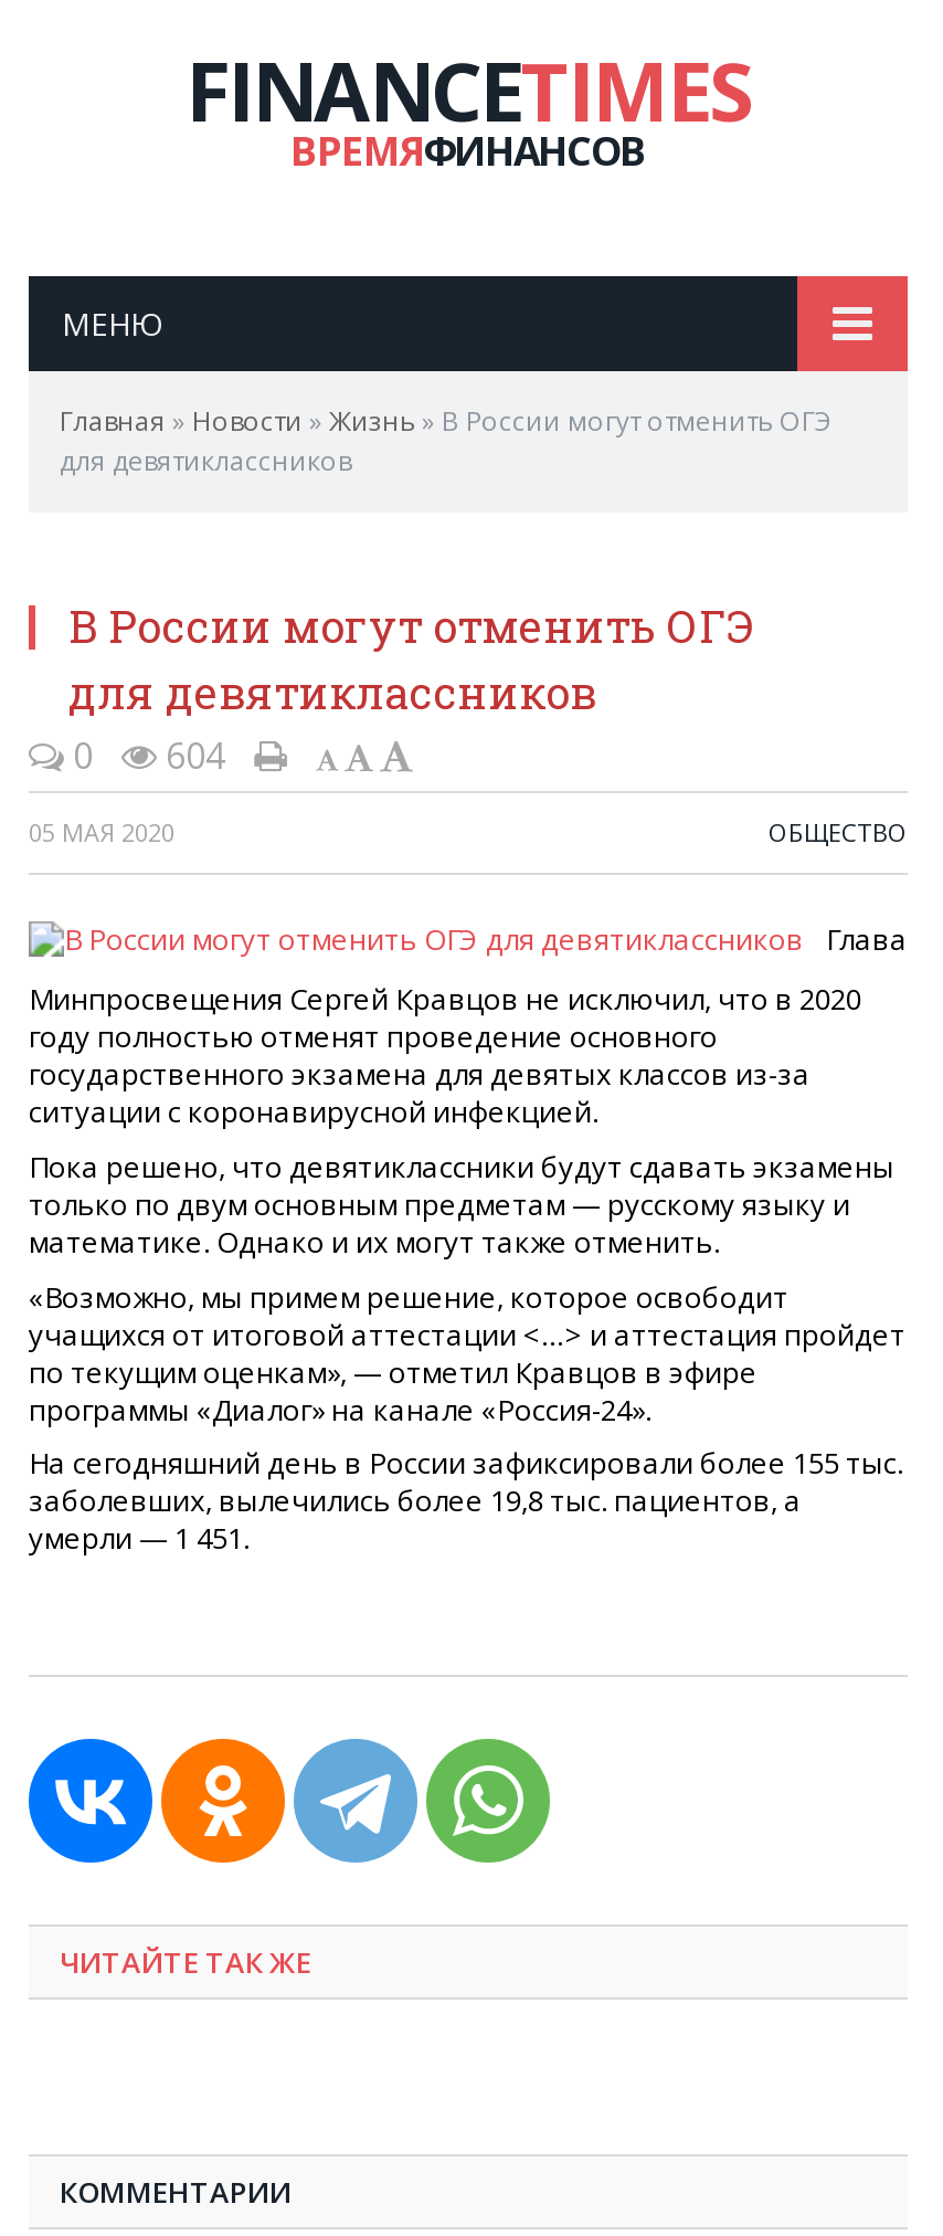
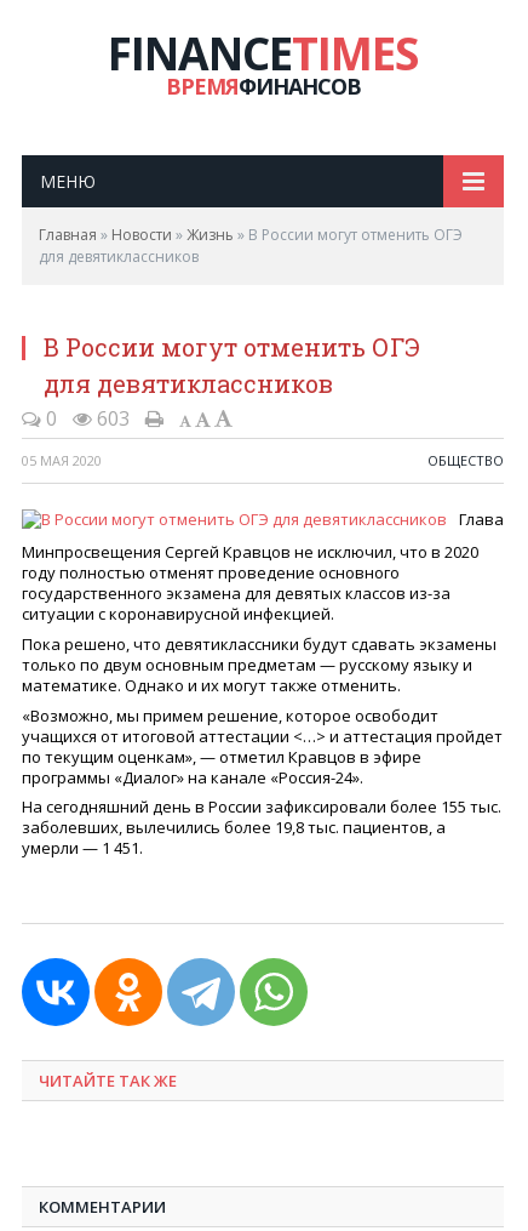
- 0 604
+ 0 603
